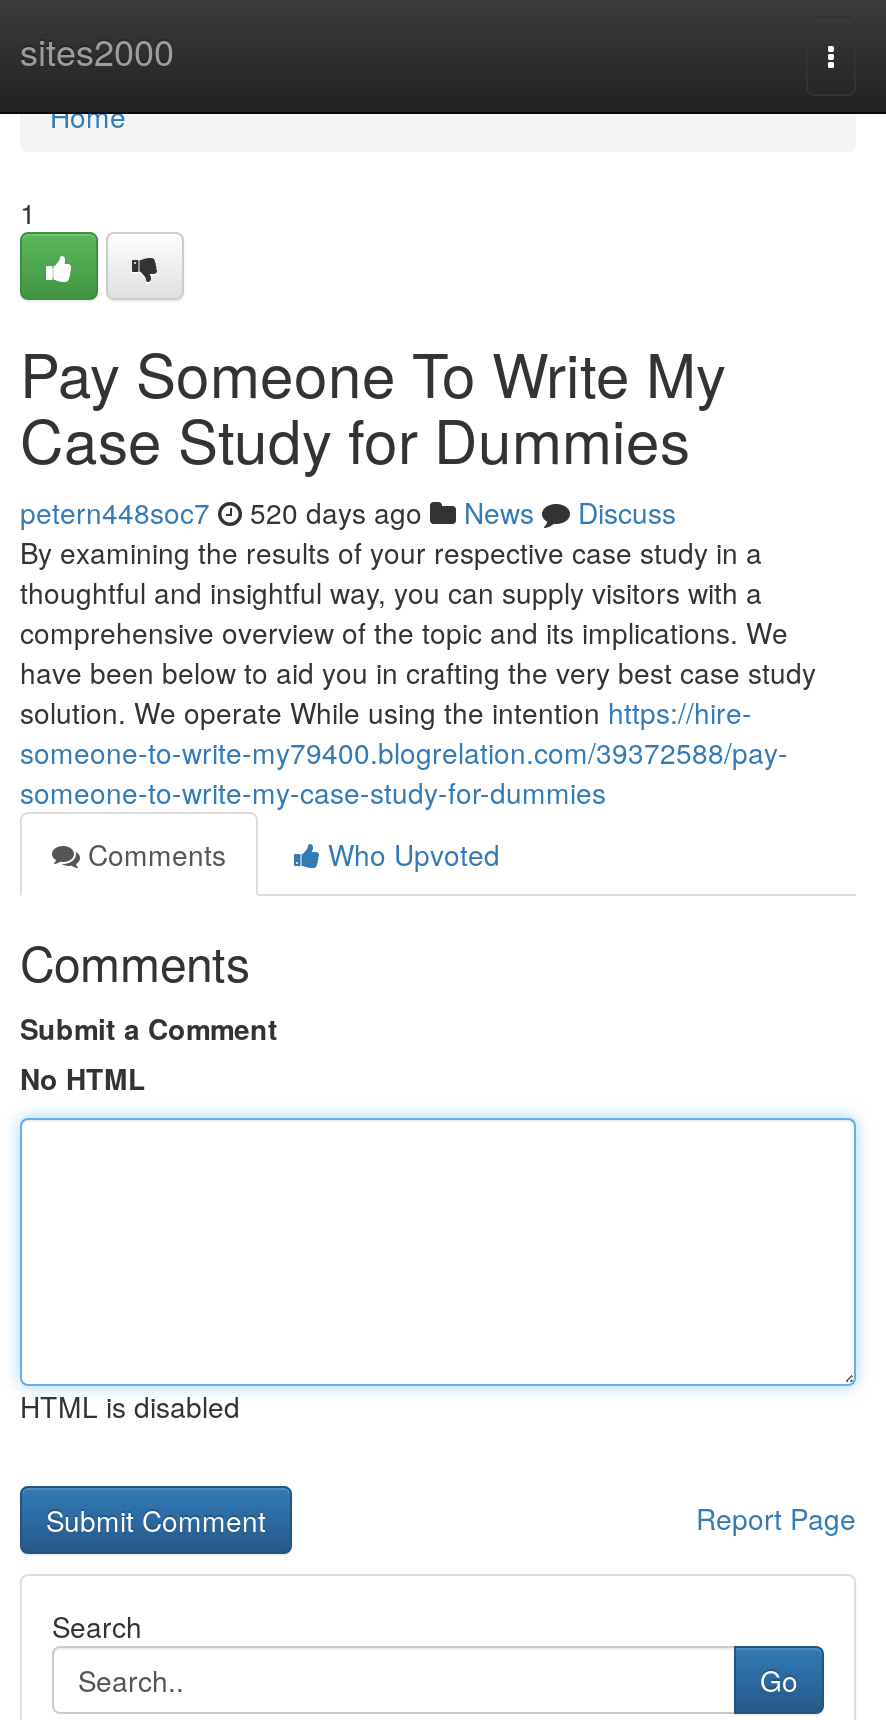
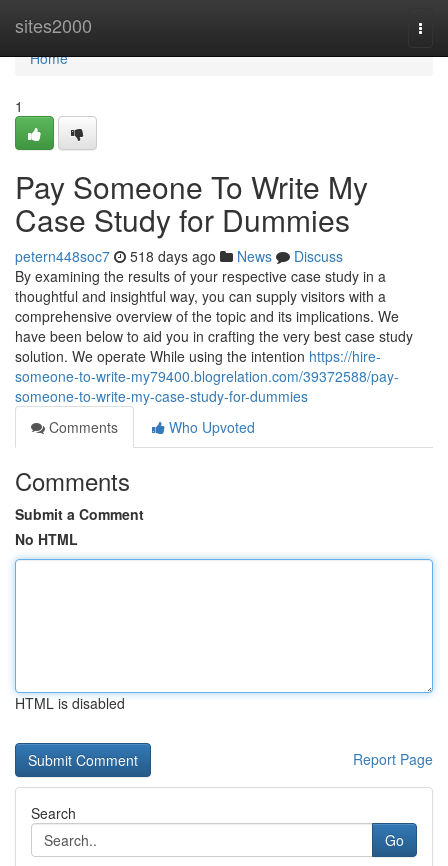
- petern448soc7 520 days ago News Discuss
+ petern448soc7 518 days ago News Discuss
